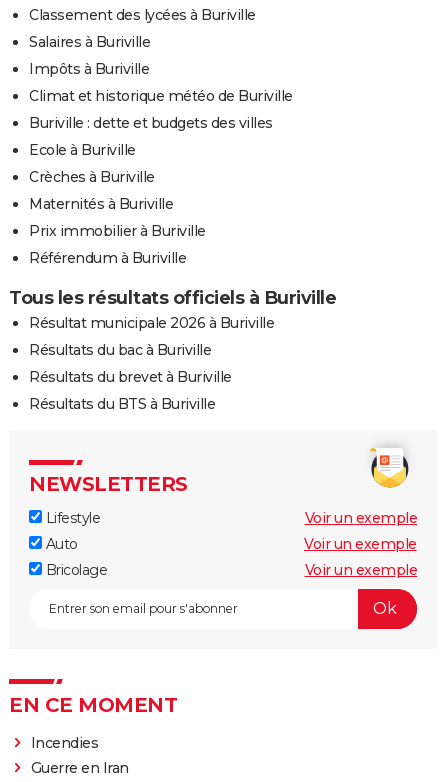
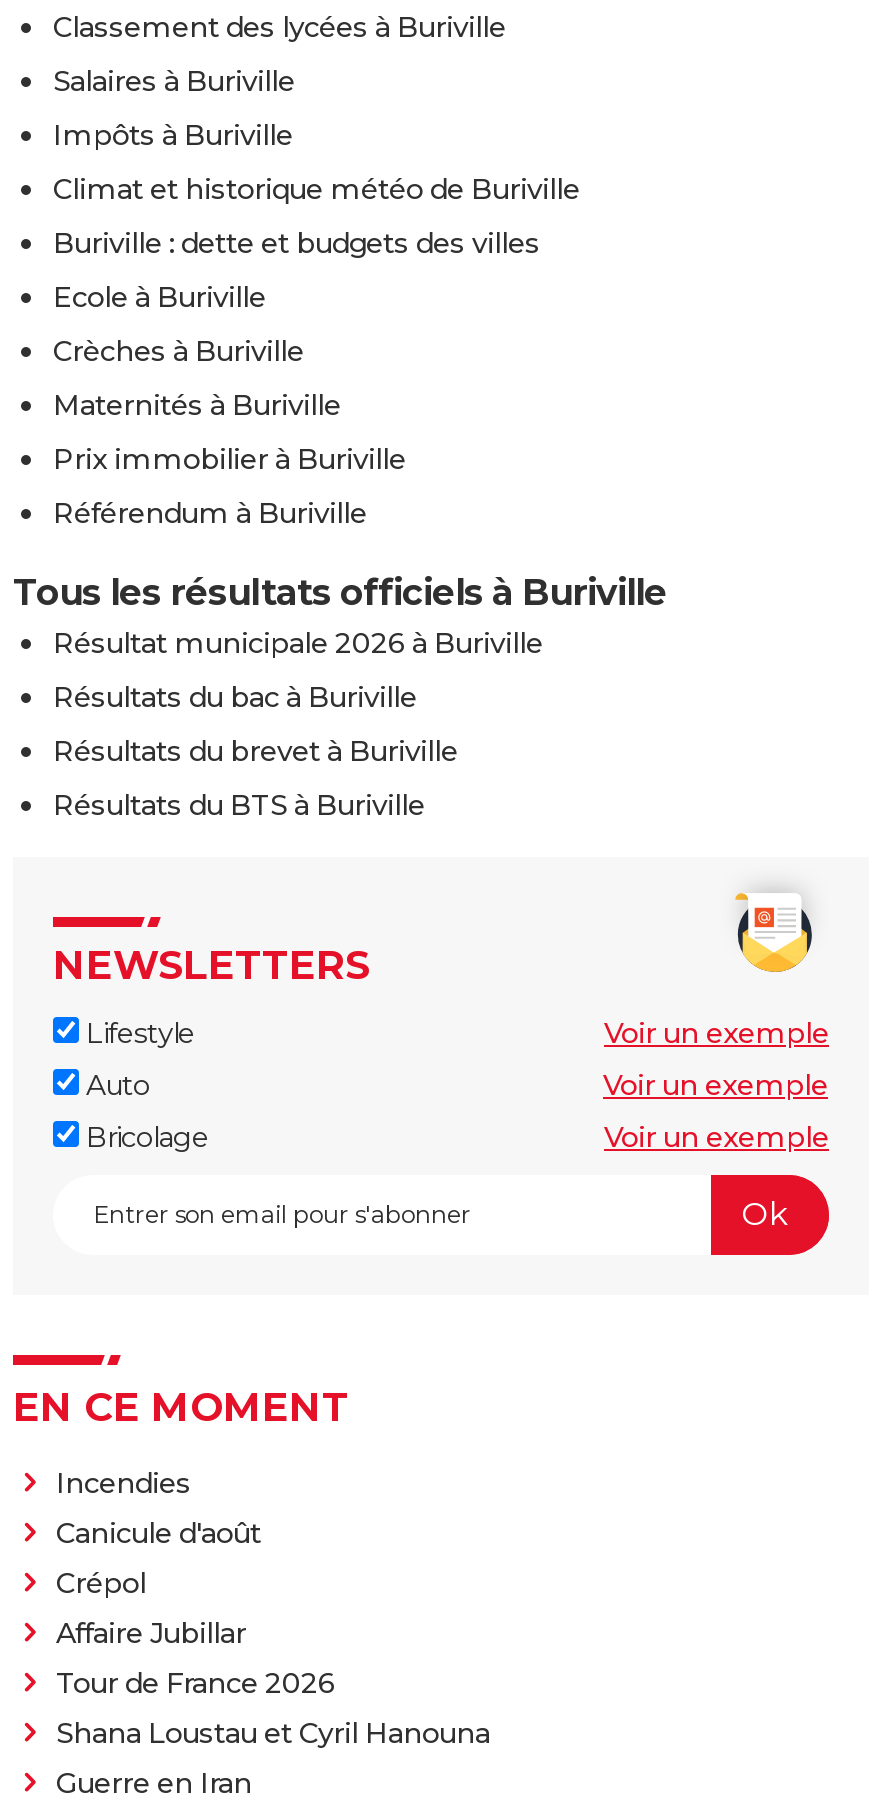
+ Canicule d'août
+ Crépol
+ Affaire Jubillar
+ Tour de France 2026
+ Shana Loustau et Cyril Hanouna
